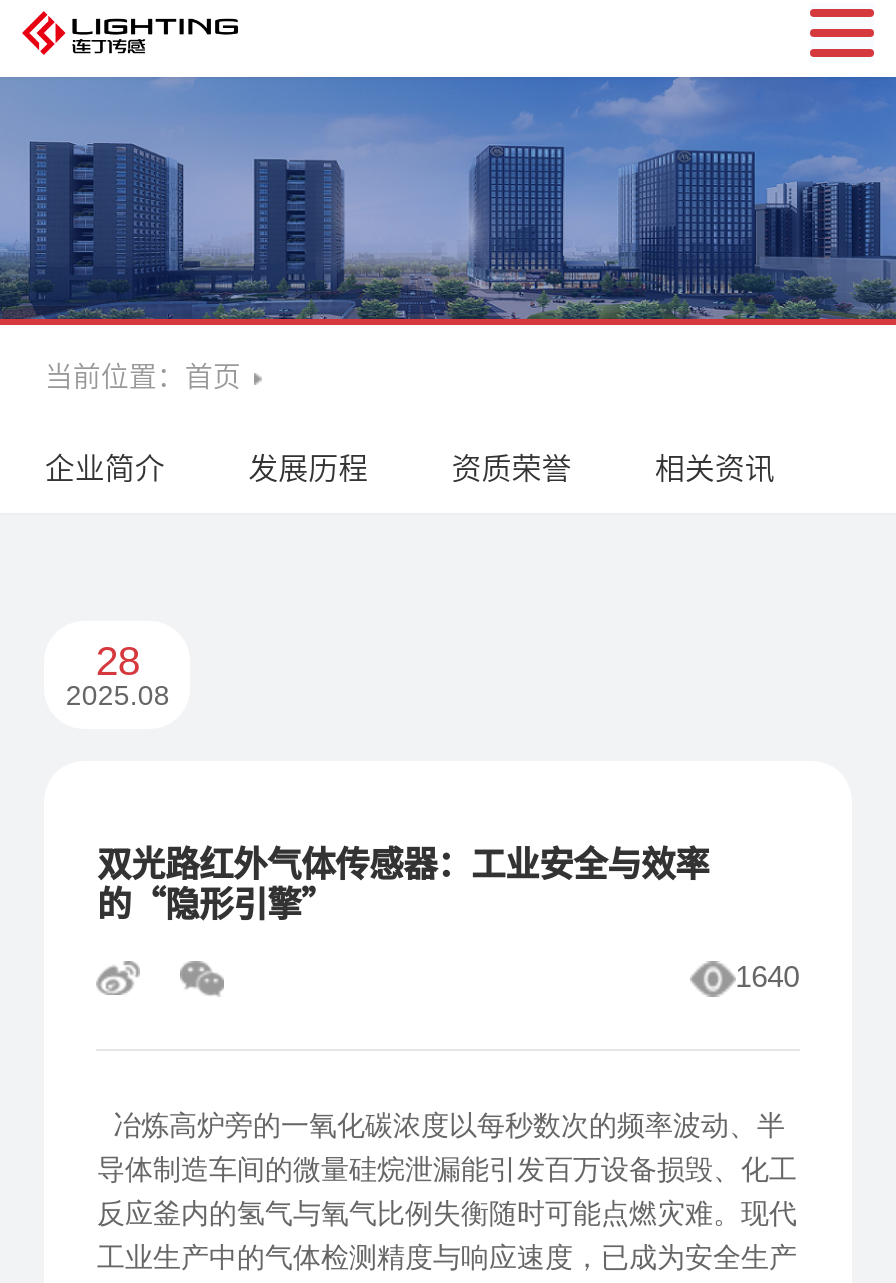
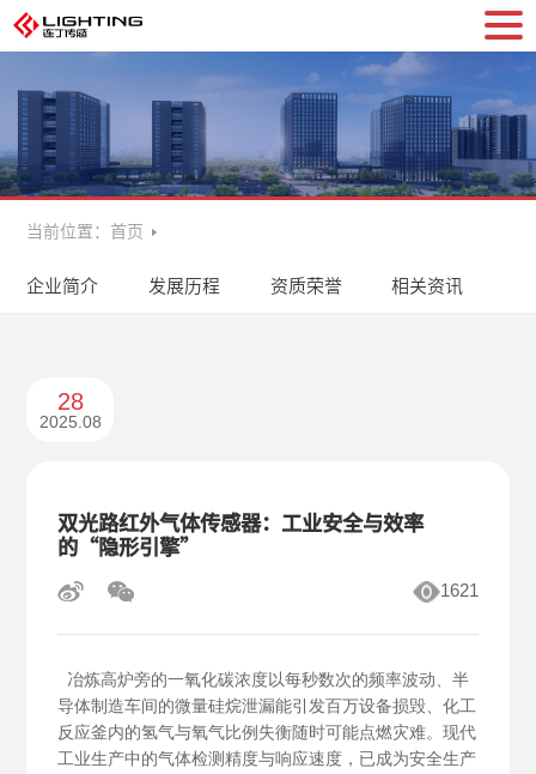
- 1640
+ 1621
